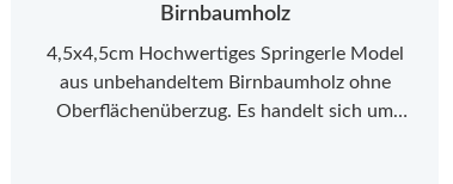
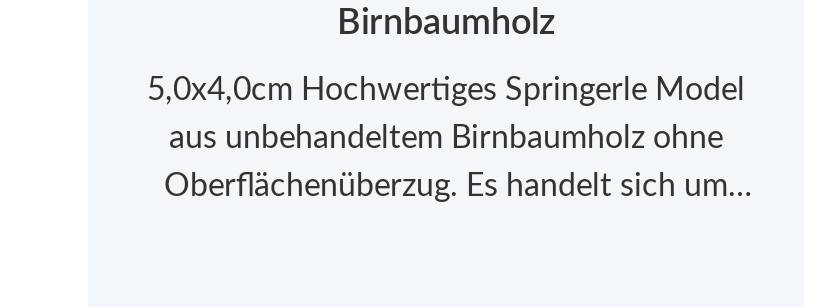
- 4,5x4,5cm Hochwertiges Springerle Model
+ 5,0x4,0cm Hochwertiges Springerle Model
